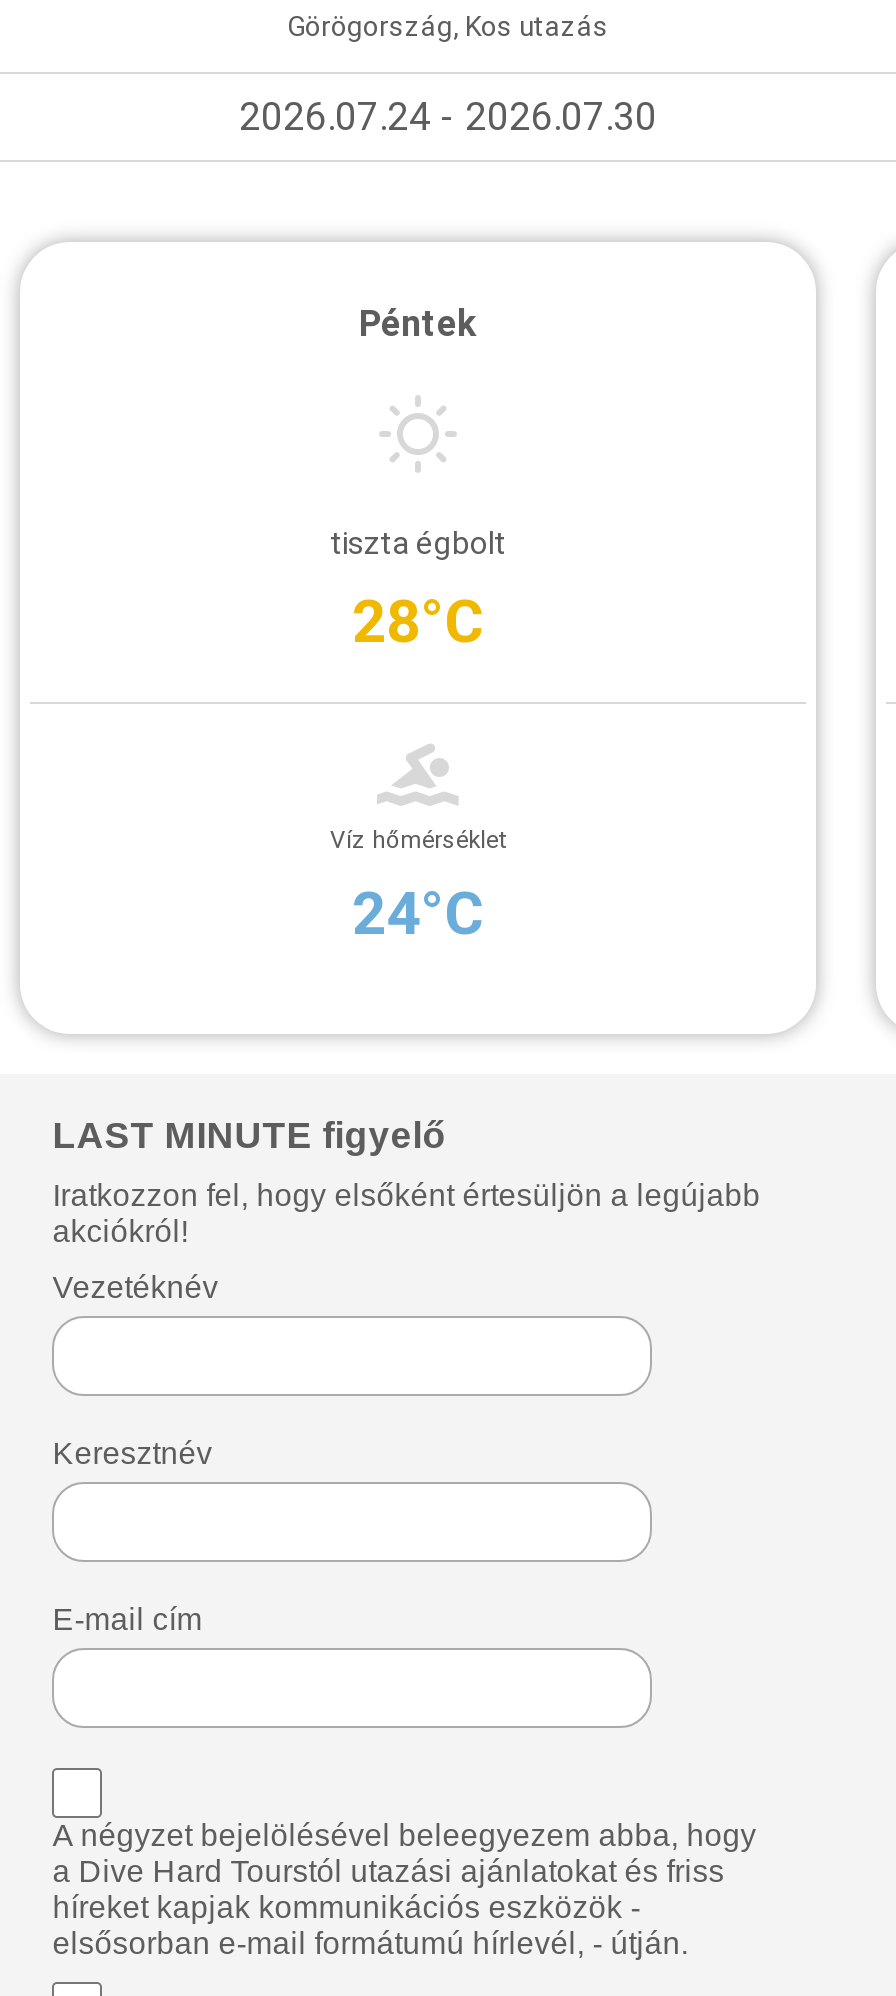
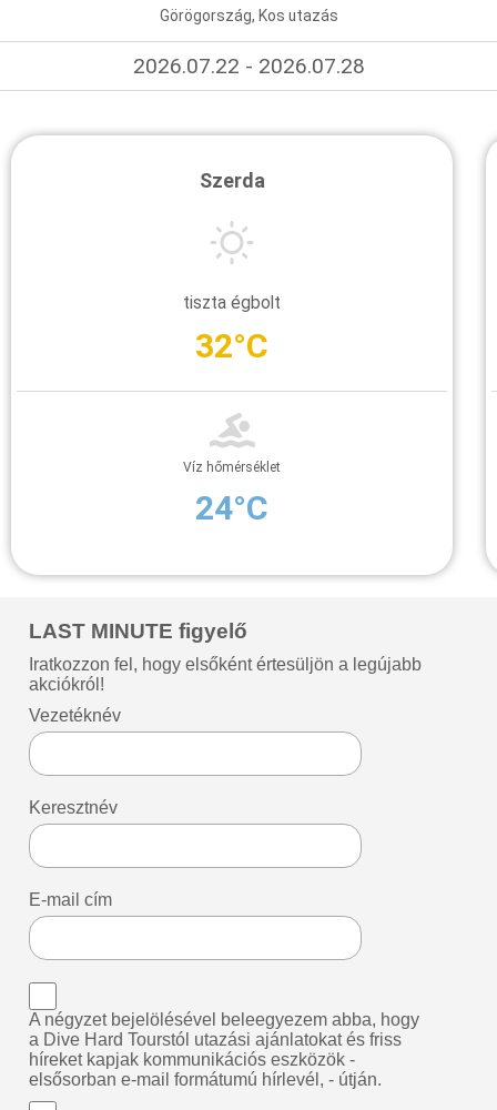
- 2026.07.24 - 2026.07.30
+ 2026.07.22 - 2026.07.28

- Péntek
+ Szerda

- 28°C
+ 32°C
